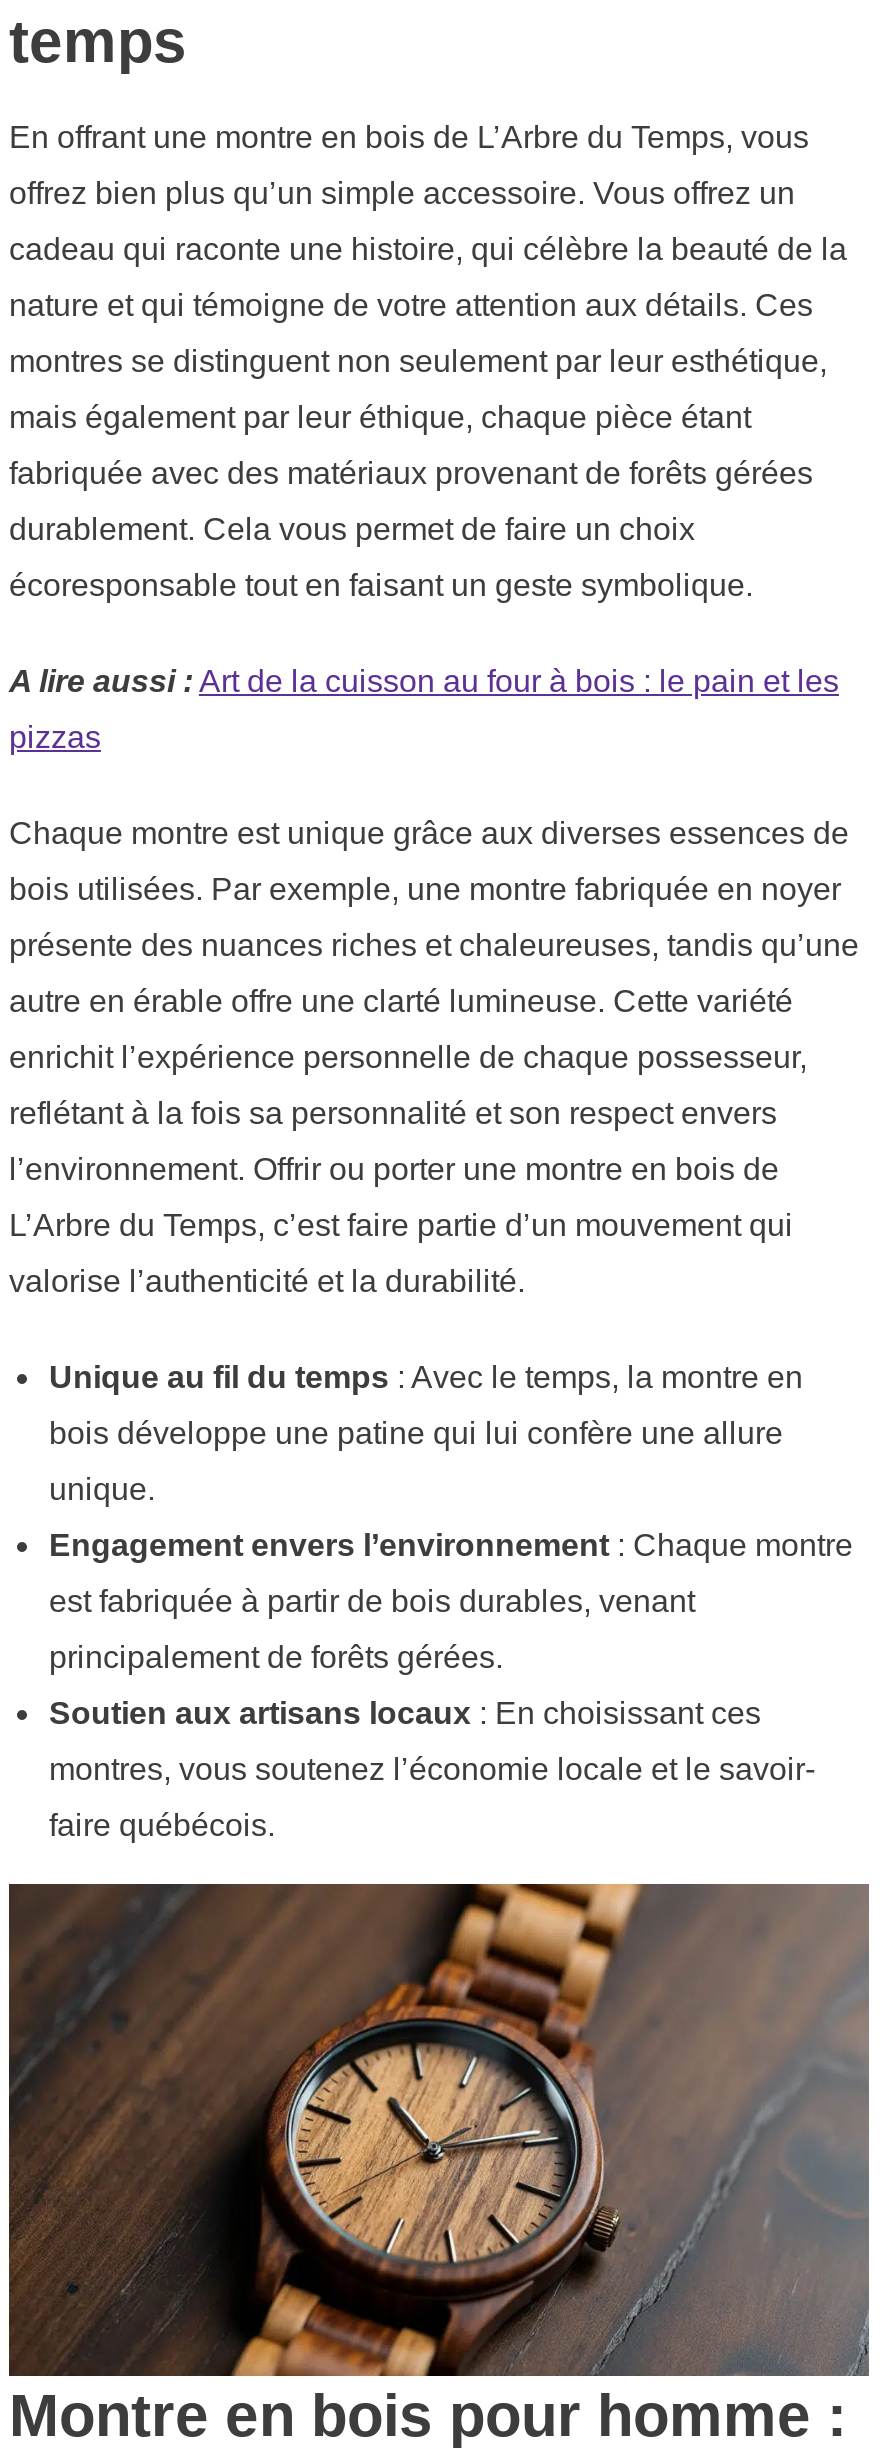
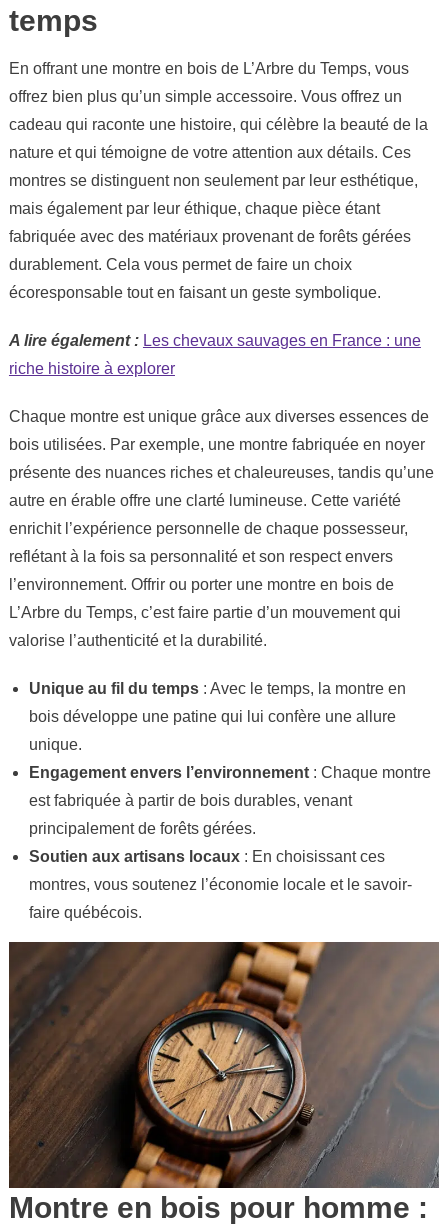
- A lire aussi : Art de la cuisson au four à bois : le pain et les
+ A lire également : Les chevaux sauvages en France : une

- pizzas
+ riche histoire à explorer
